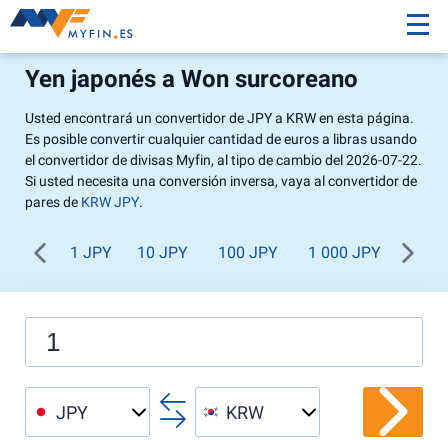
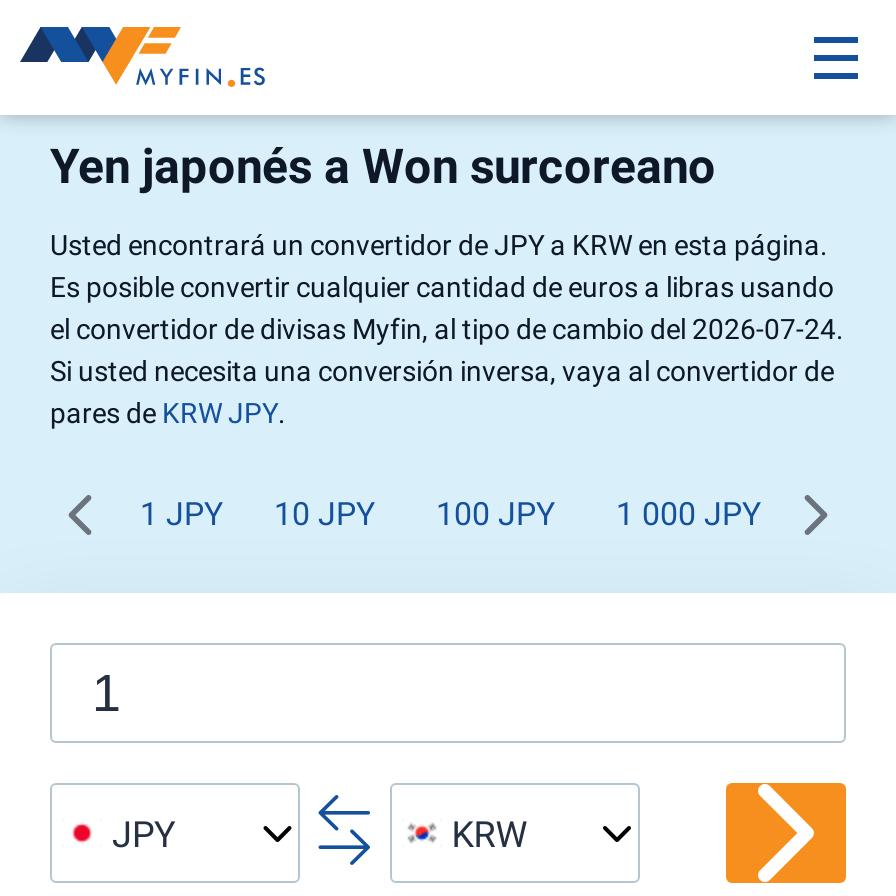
- el convertidor de divisas Myfin, al tipo de cambio del 2026-07-22.
+ el convertidor de divisas Myfin, al tipo de cambio del 2026-07-24.
